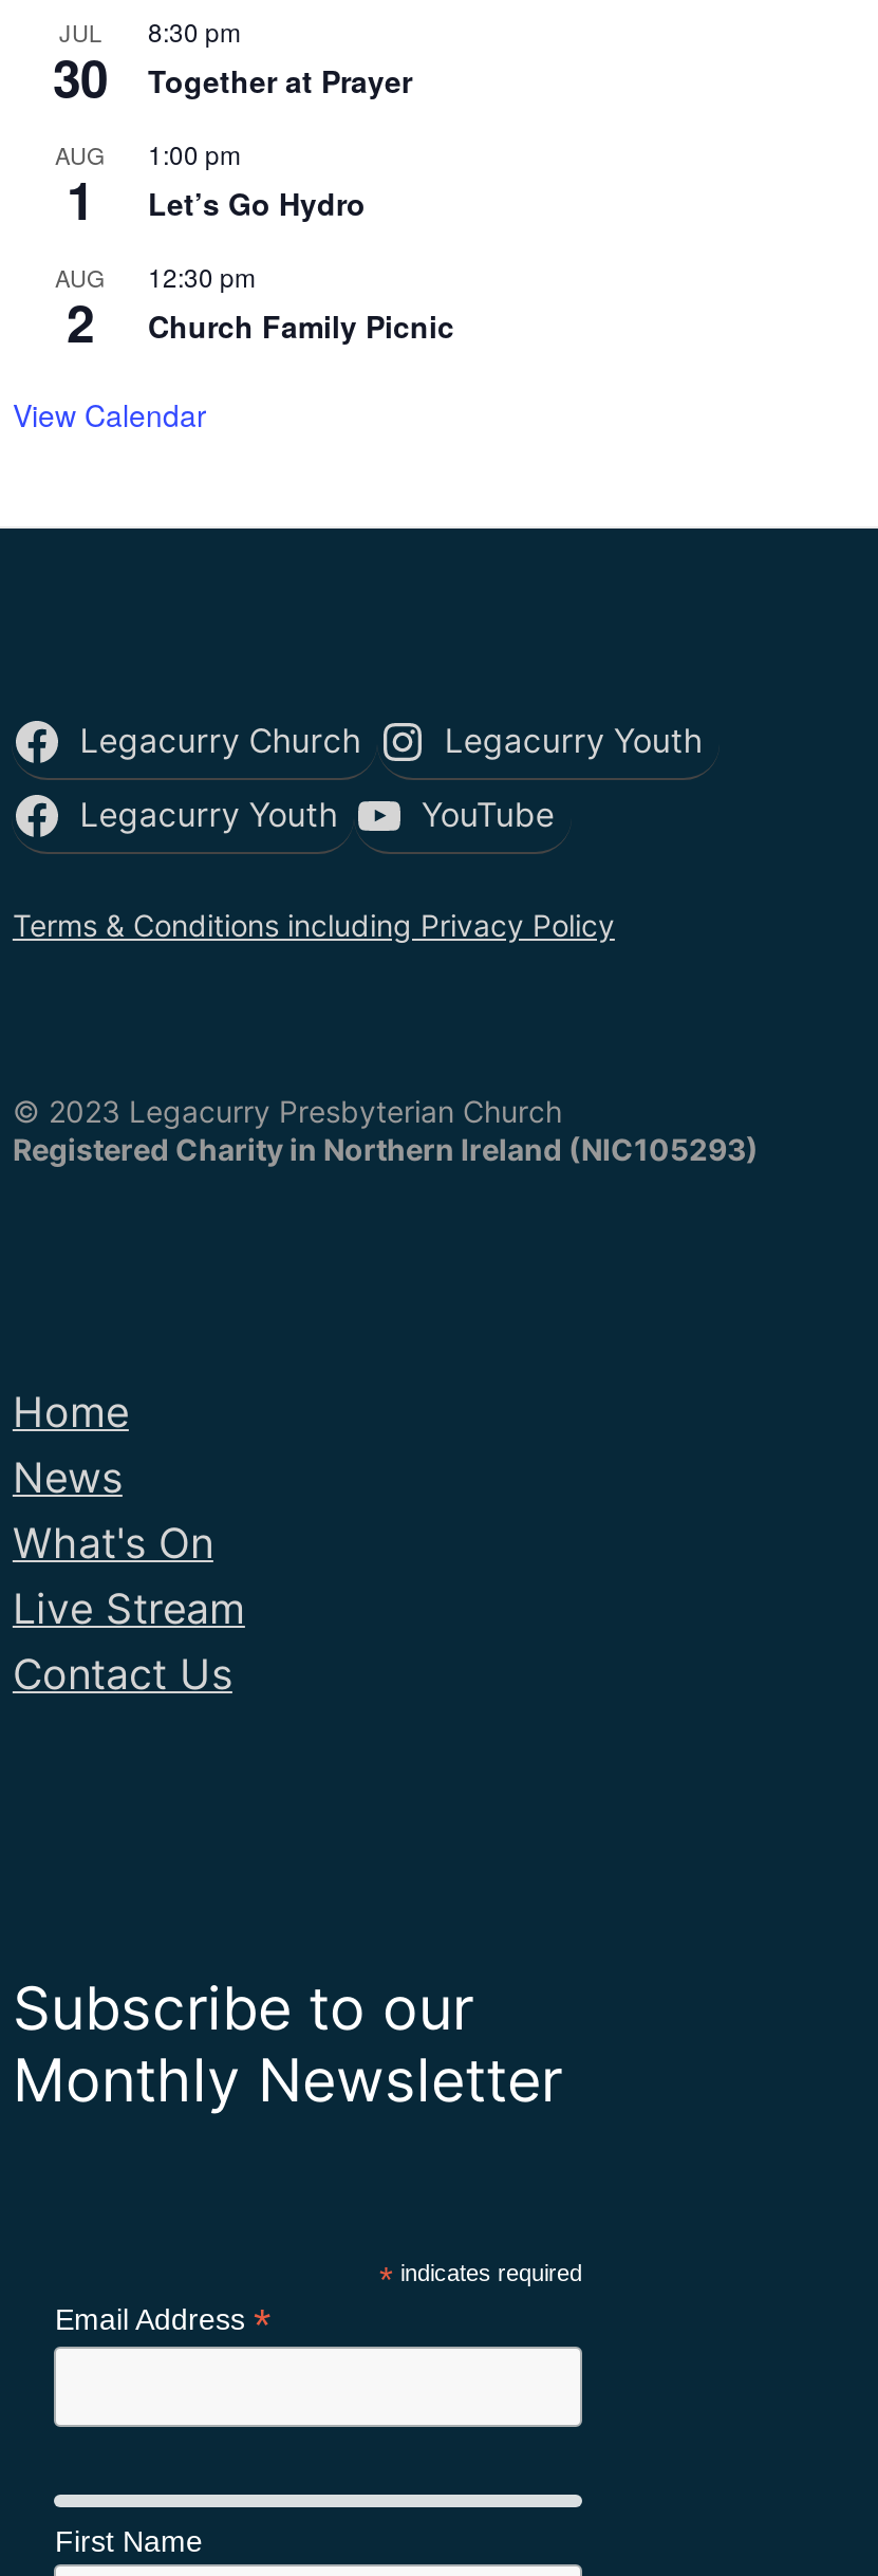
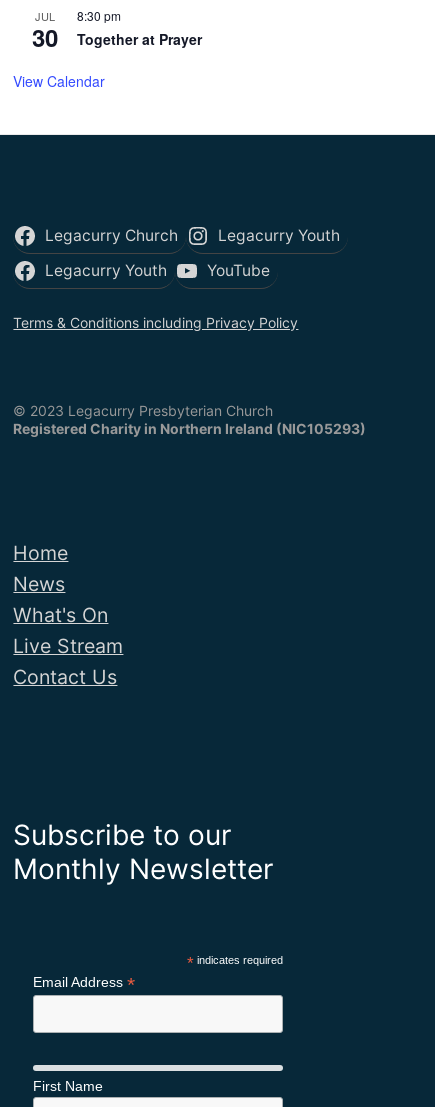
- AUG
- 1

- 1:00 pm
- Let’s Go Hydro
- AUG
- 2

- 12:30 pm
- Church Family Picnic
